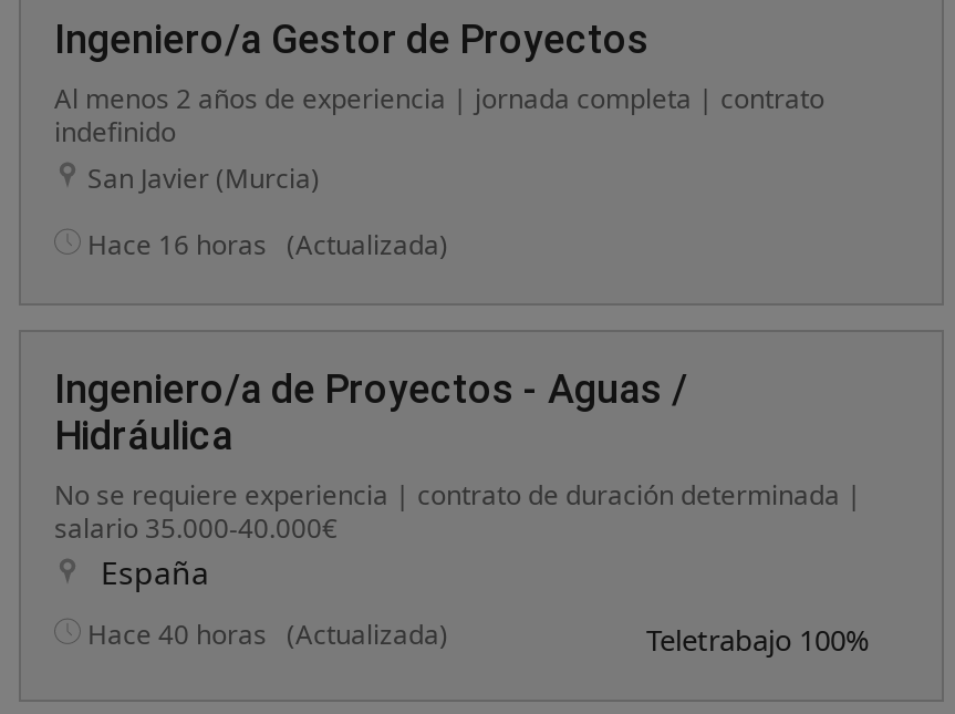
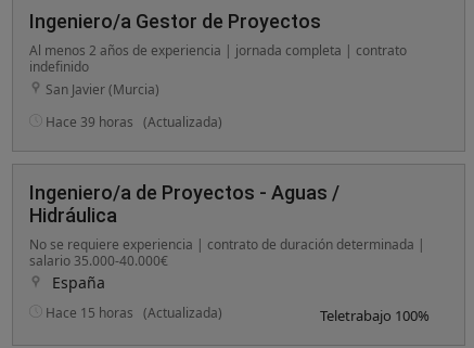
- Hace 16 horas (Actualizada)
+ Hace 39 horas (Actualizada)

- Hace 40 horas (Actualizada)
+ Hace 15 horas (Actualizada)
